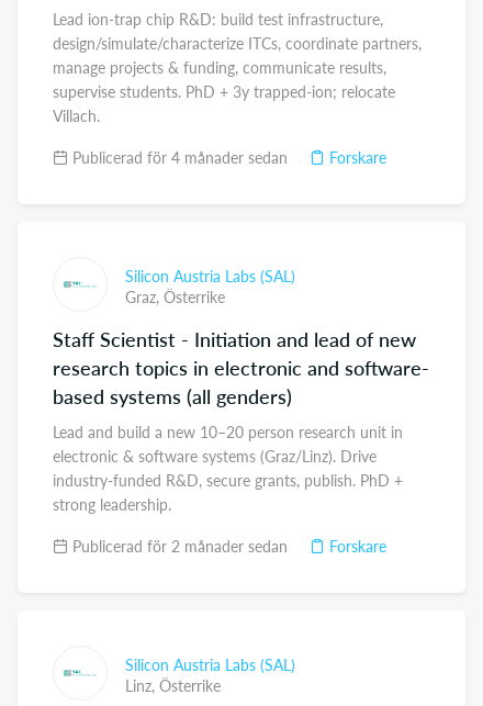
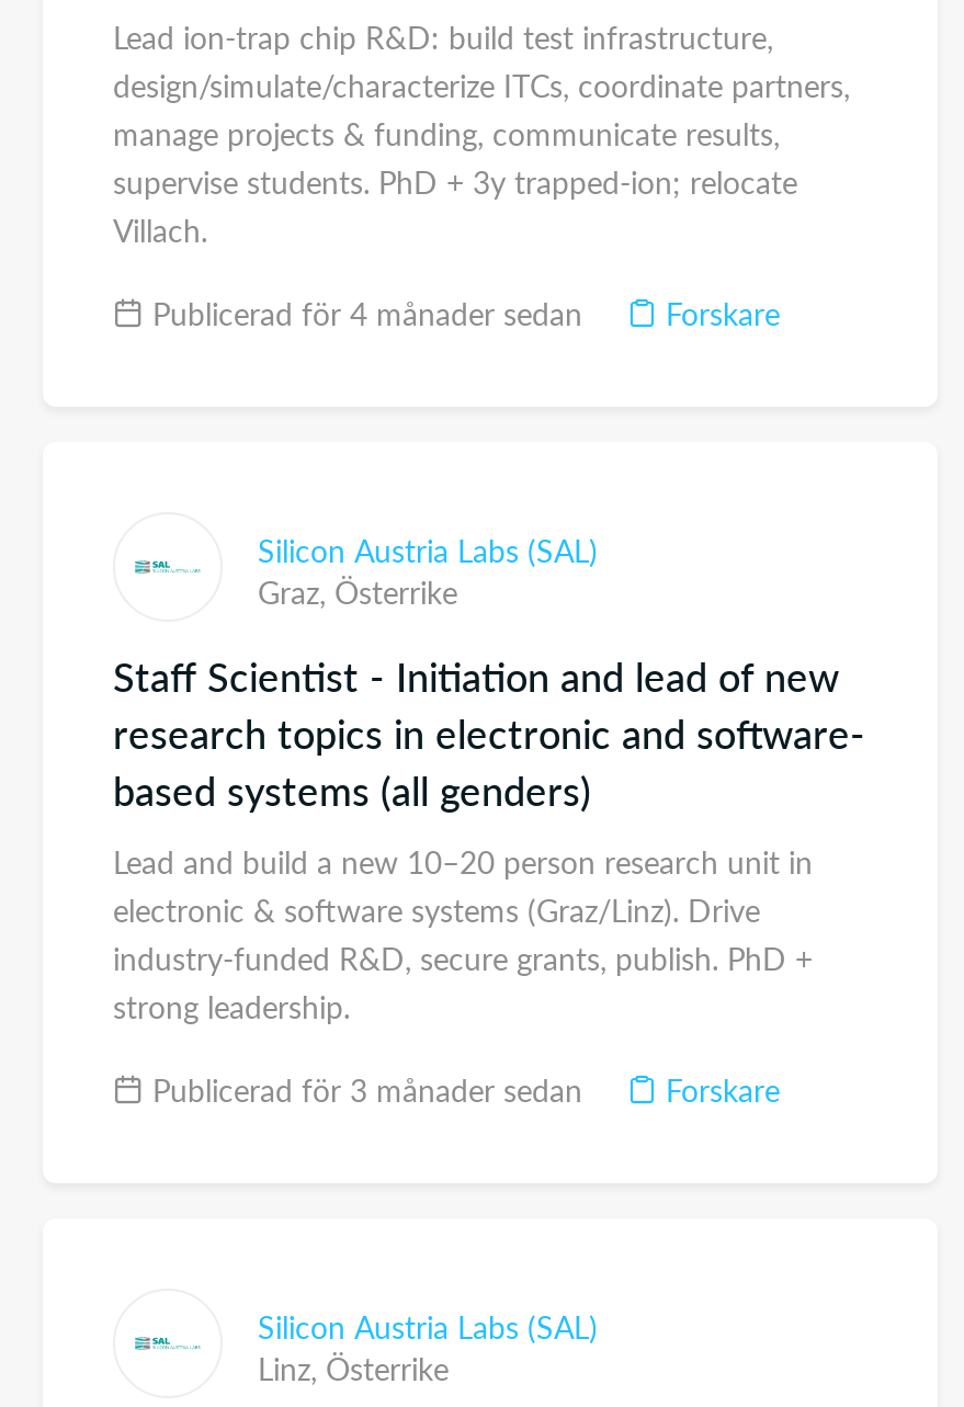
- Publicerad för 2 månader sedan
+ Publicerad för 3 månader sedan
